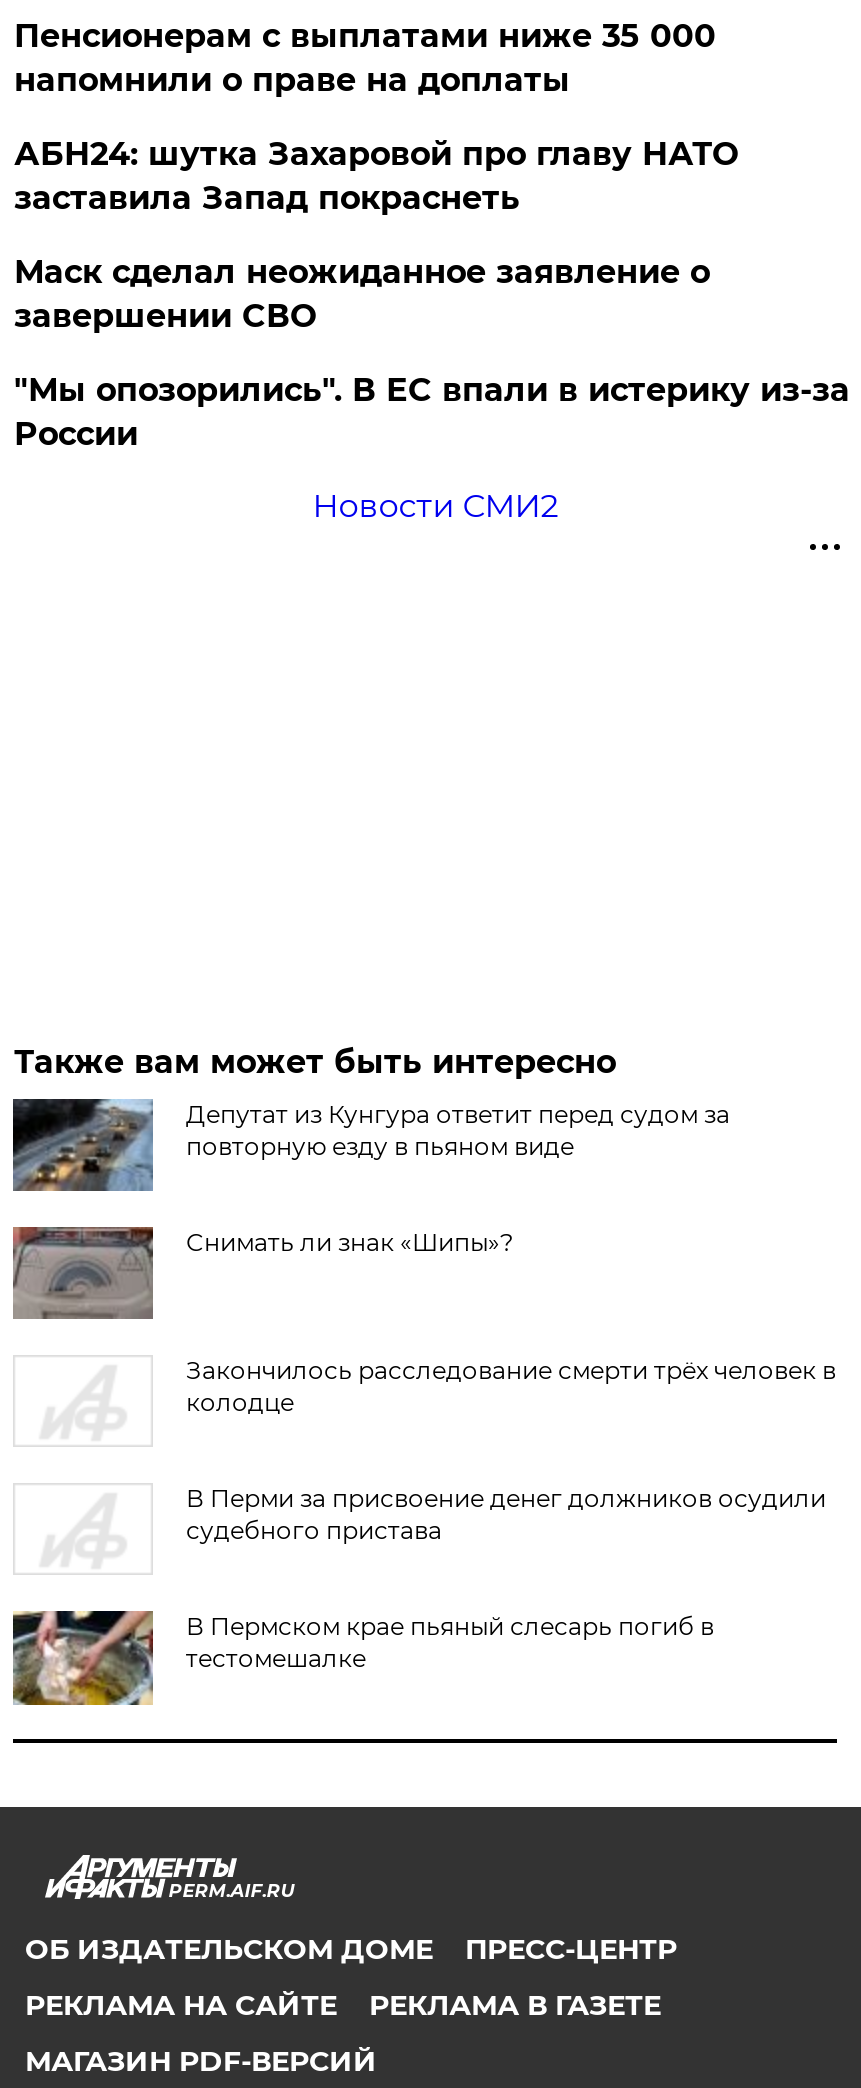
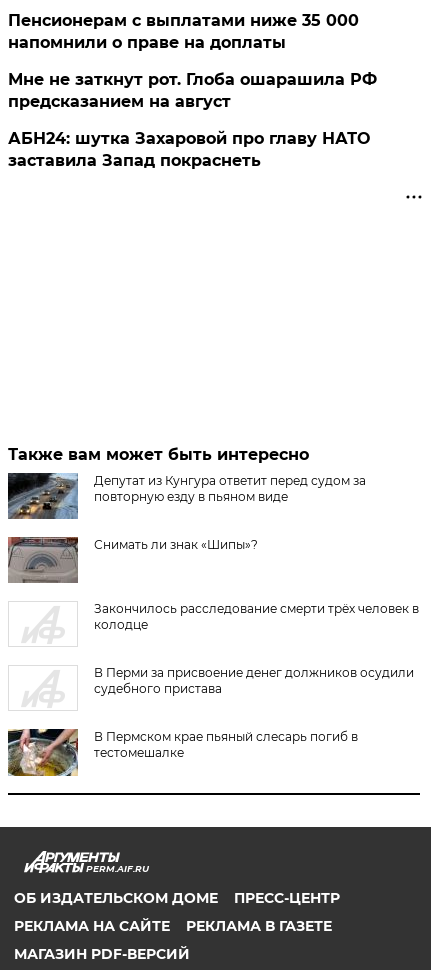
+ Мне не заткнут рот. Глоба ошарашила РФ
+ предсказанием на август

moved down: АБН24: шутка Захаровой про главу НАТО | заставила Запад покраснеть

- Маск сделал неожиданное заявление о
- завершении СВО
- "Мы опозорились". В ЕС впали в истерику из-за
- России
- Новости СМИ2
